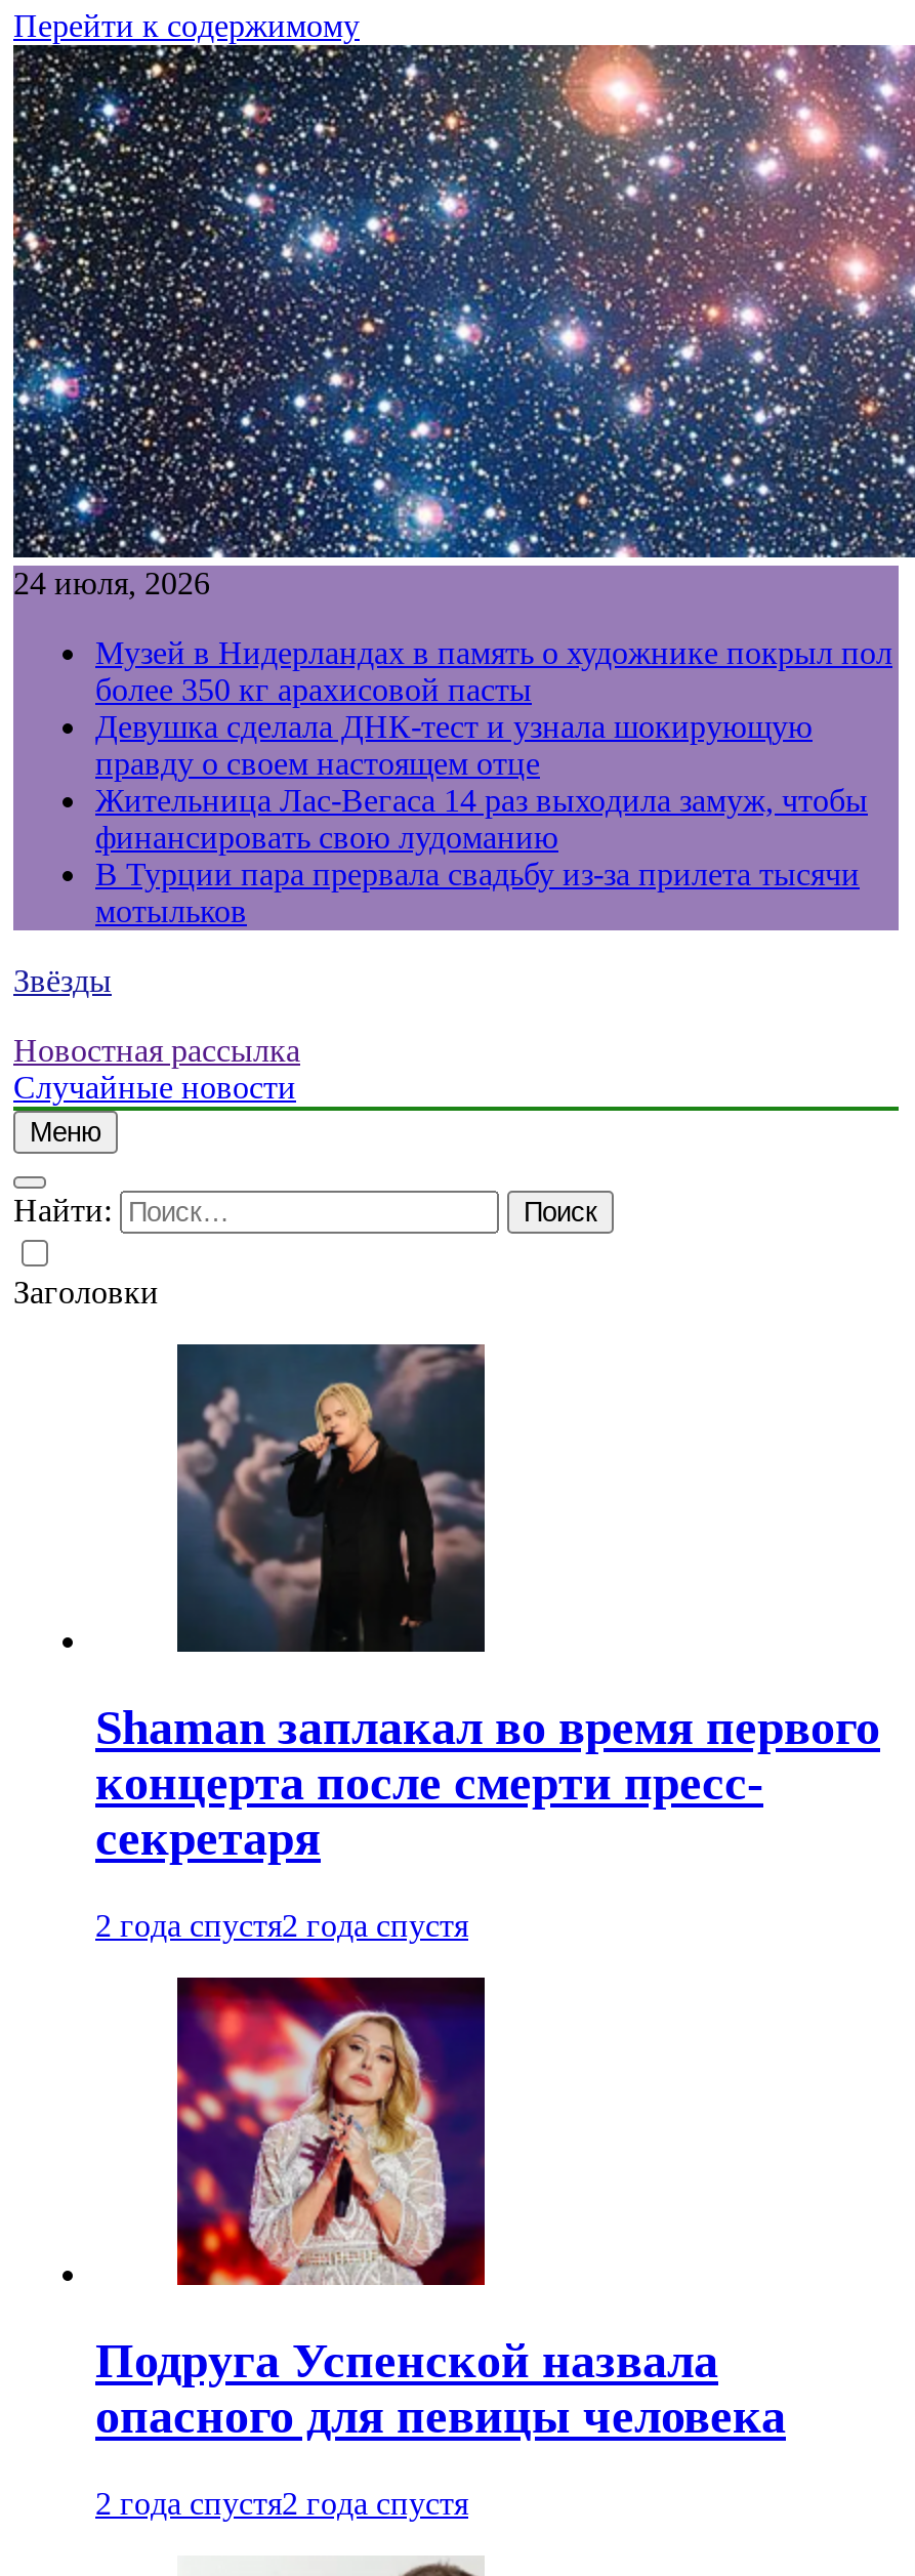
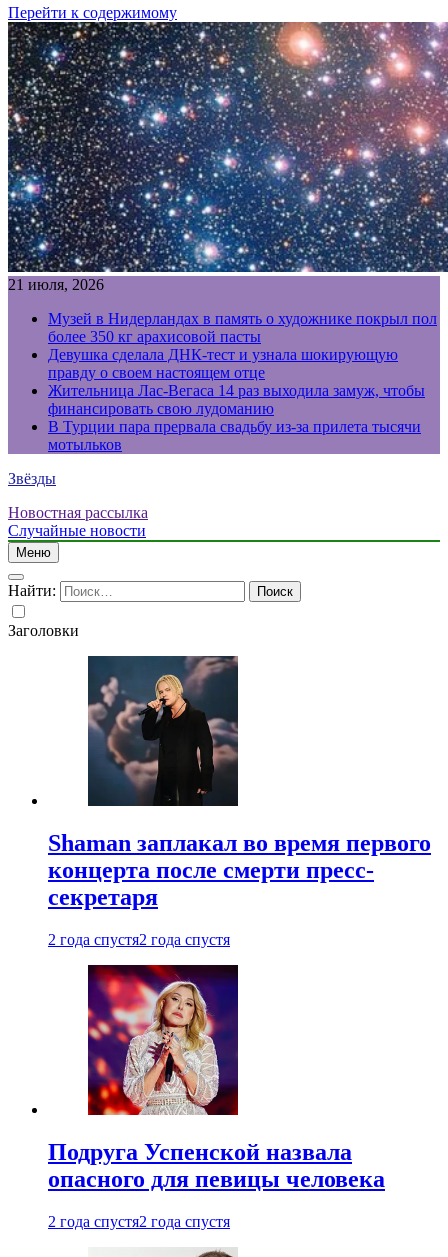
- 24 июля, 2026
+ 21 июля, 2026
